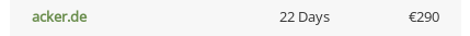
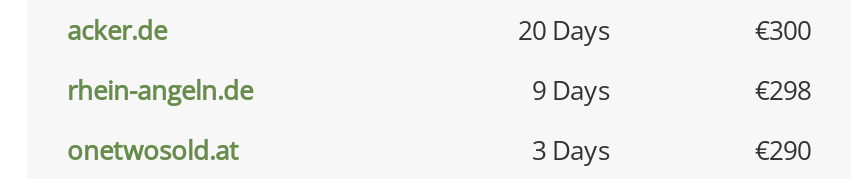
- 22 Days
+ 20 Days
+ €300
+ rhein-angeln.de
+ 9 Days
+ €298
+ onetwosold.at
+ 3 Days
